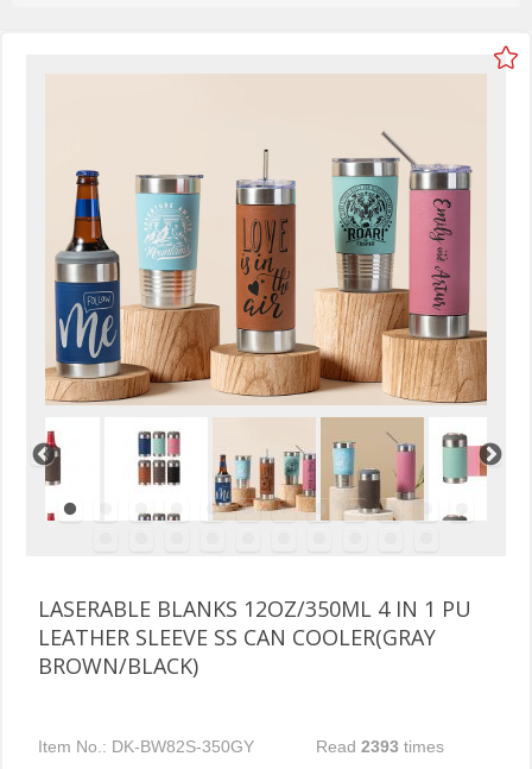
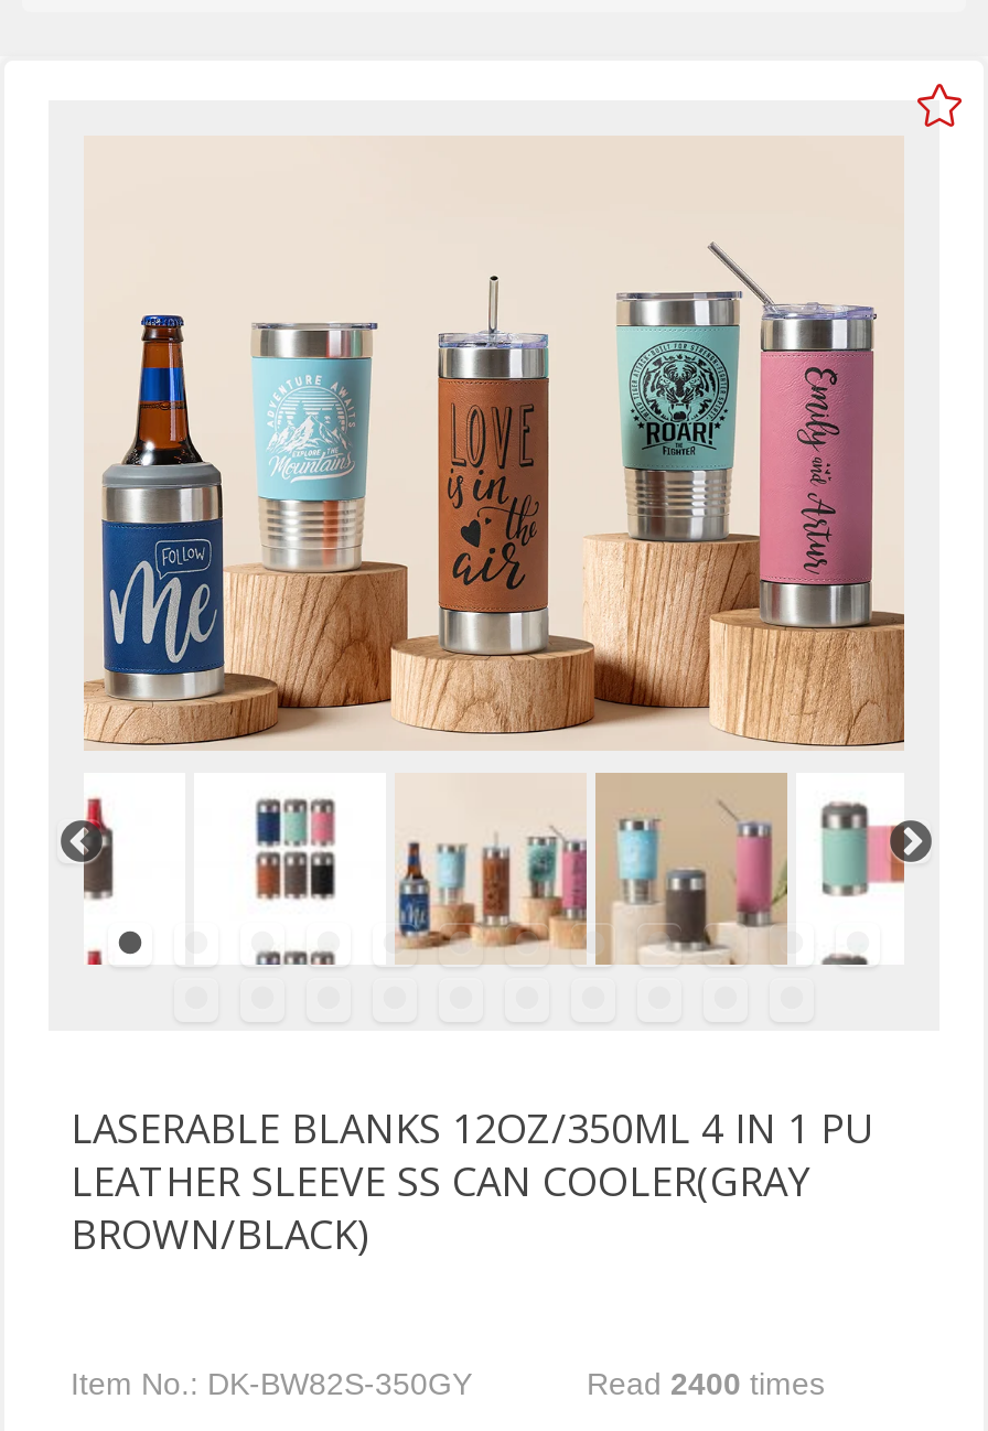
- Read 2393 times
+ Read 2400 times
